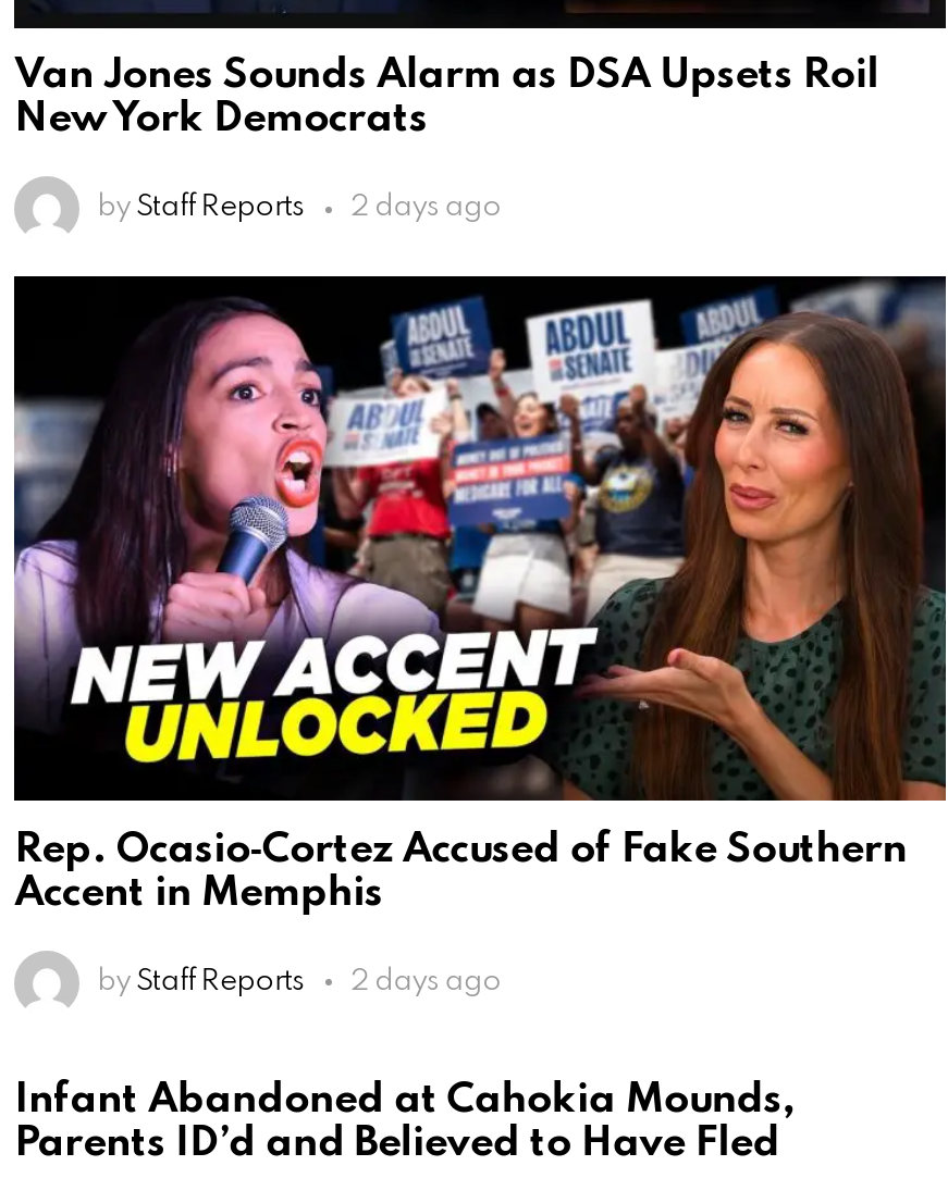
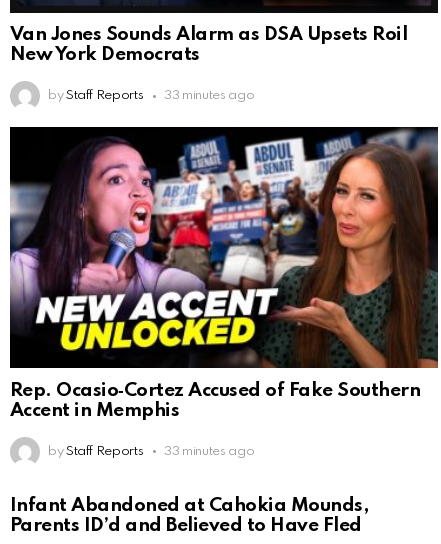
- by Staff Reports 2 days ago
+ by Staff Reports 33 minutes ago

- by Staff Reports 2 days ago
+ by Staff Reports 33 minutes ago
